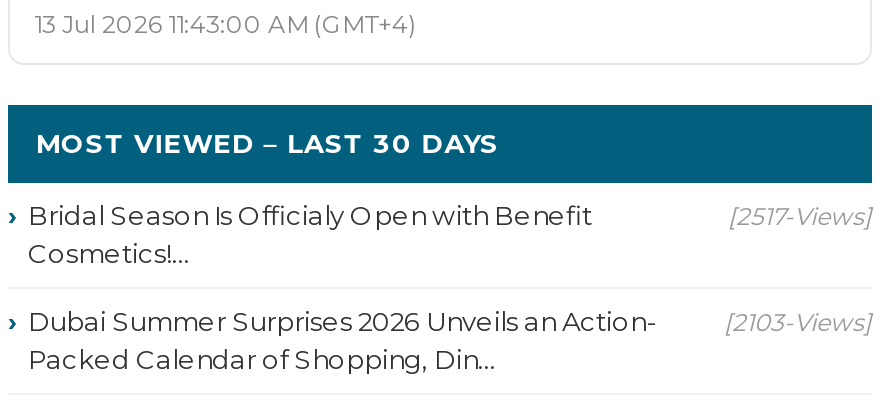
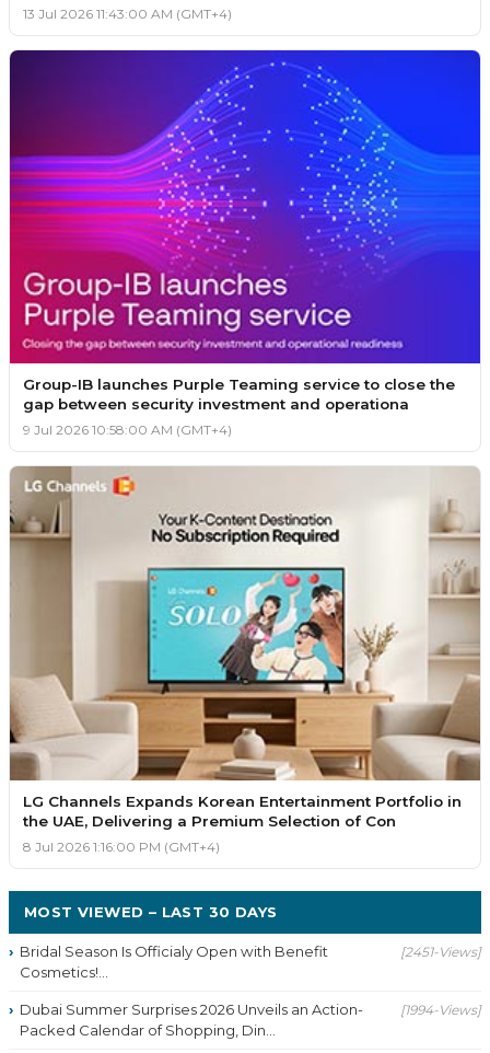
+ [image]
+ Group-IB launches Purple Teaming service to close the
+ gap between security investment and operationa
+ 9 Jul 2026 10:58:00 AM (GMT+4)

+ [image]
+ LG Channels Expands Korean Entertainment Portfolio in
+ the UAE, Delivering a Premium Selection of Con
+ 8 Jul 2026 1:16:00 PM (GMT+4)

- [2517-Views]
+ [2451-Views]

- [2103-Views]
+ [1994-Views]
